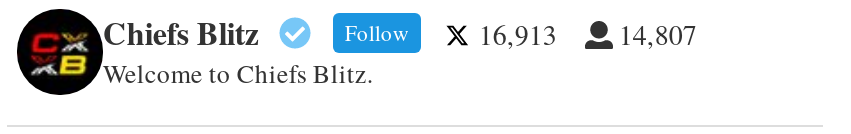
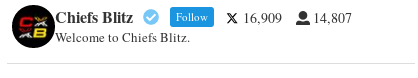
- 16,913 14,807
+ 16,909 14,807
